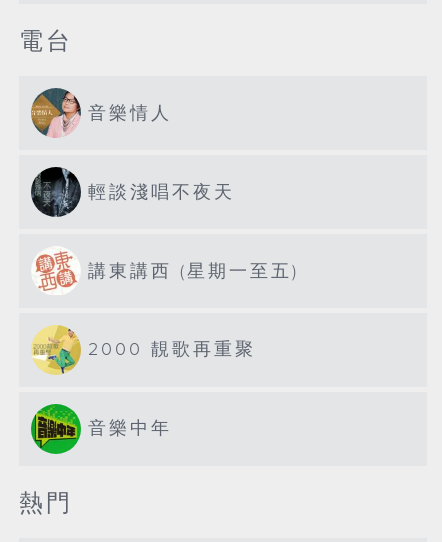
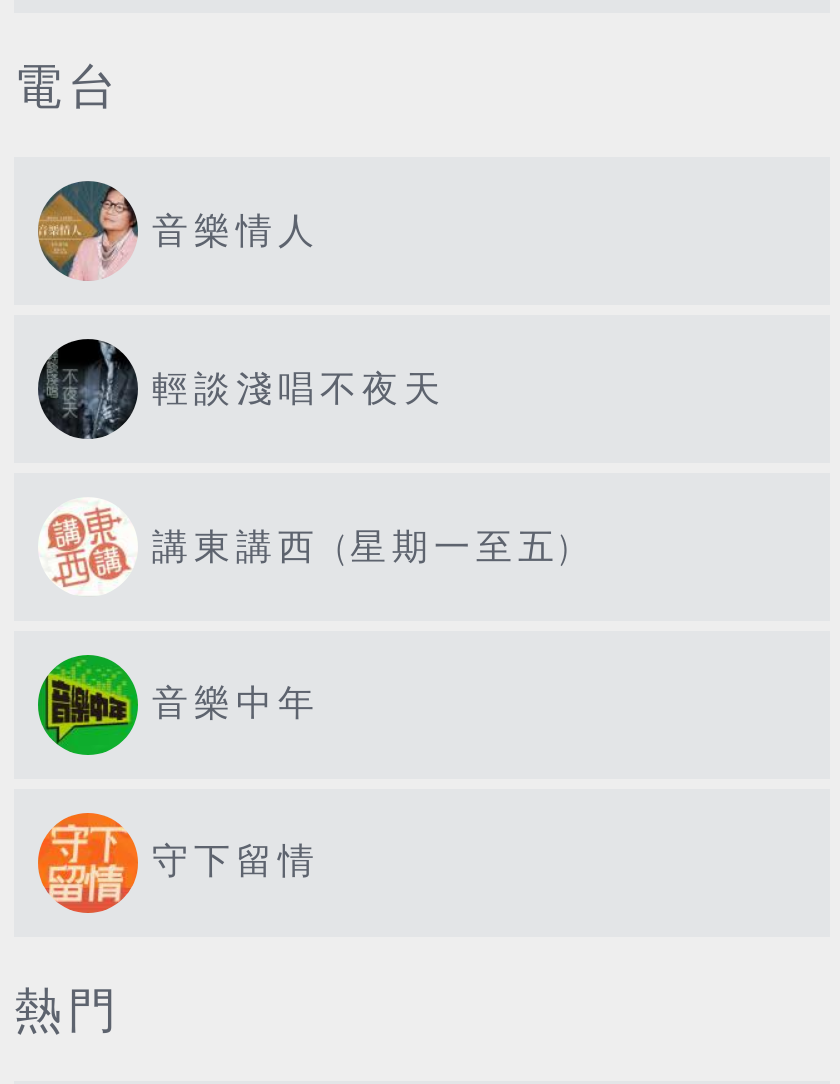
- [image]
- 2000 靚歌再重聚

moved up: [image] | 音樂中年

+ [image]
+ 守下留情
